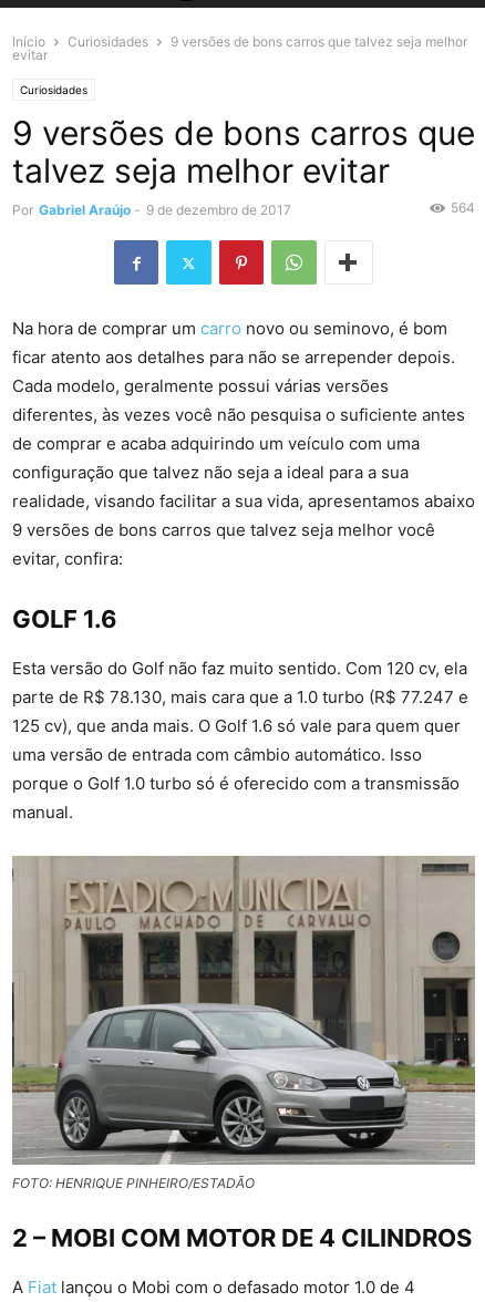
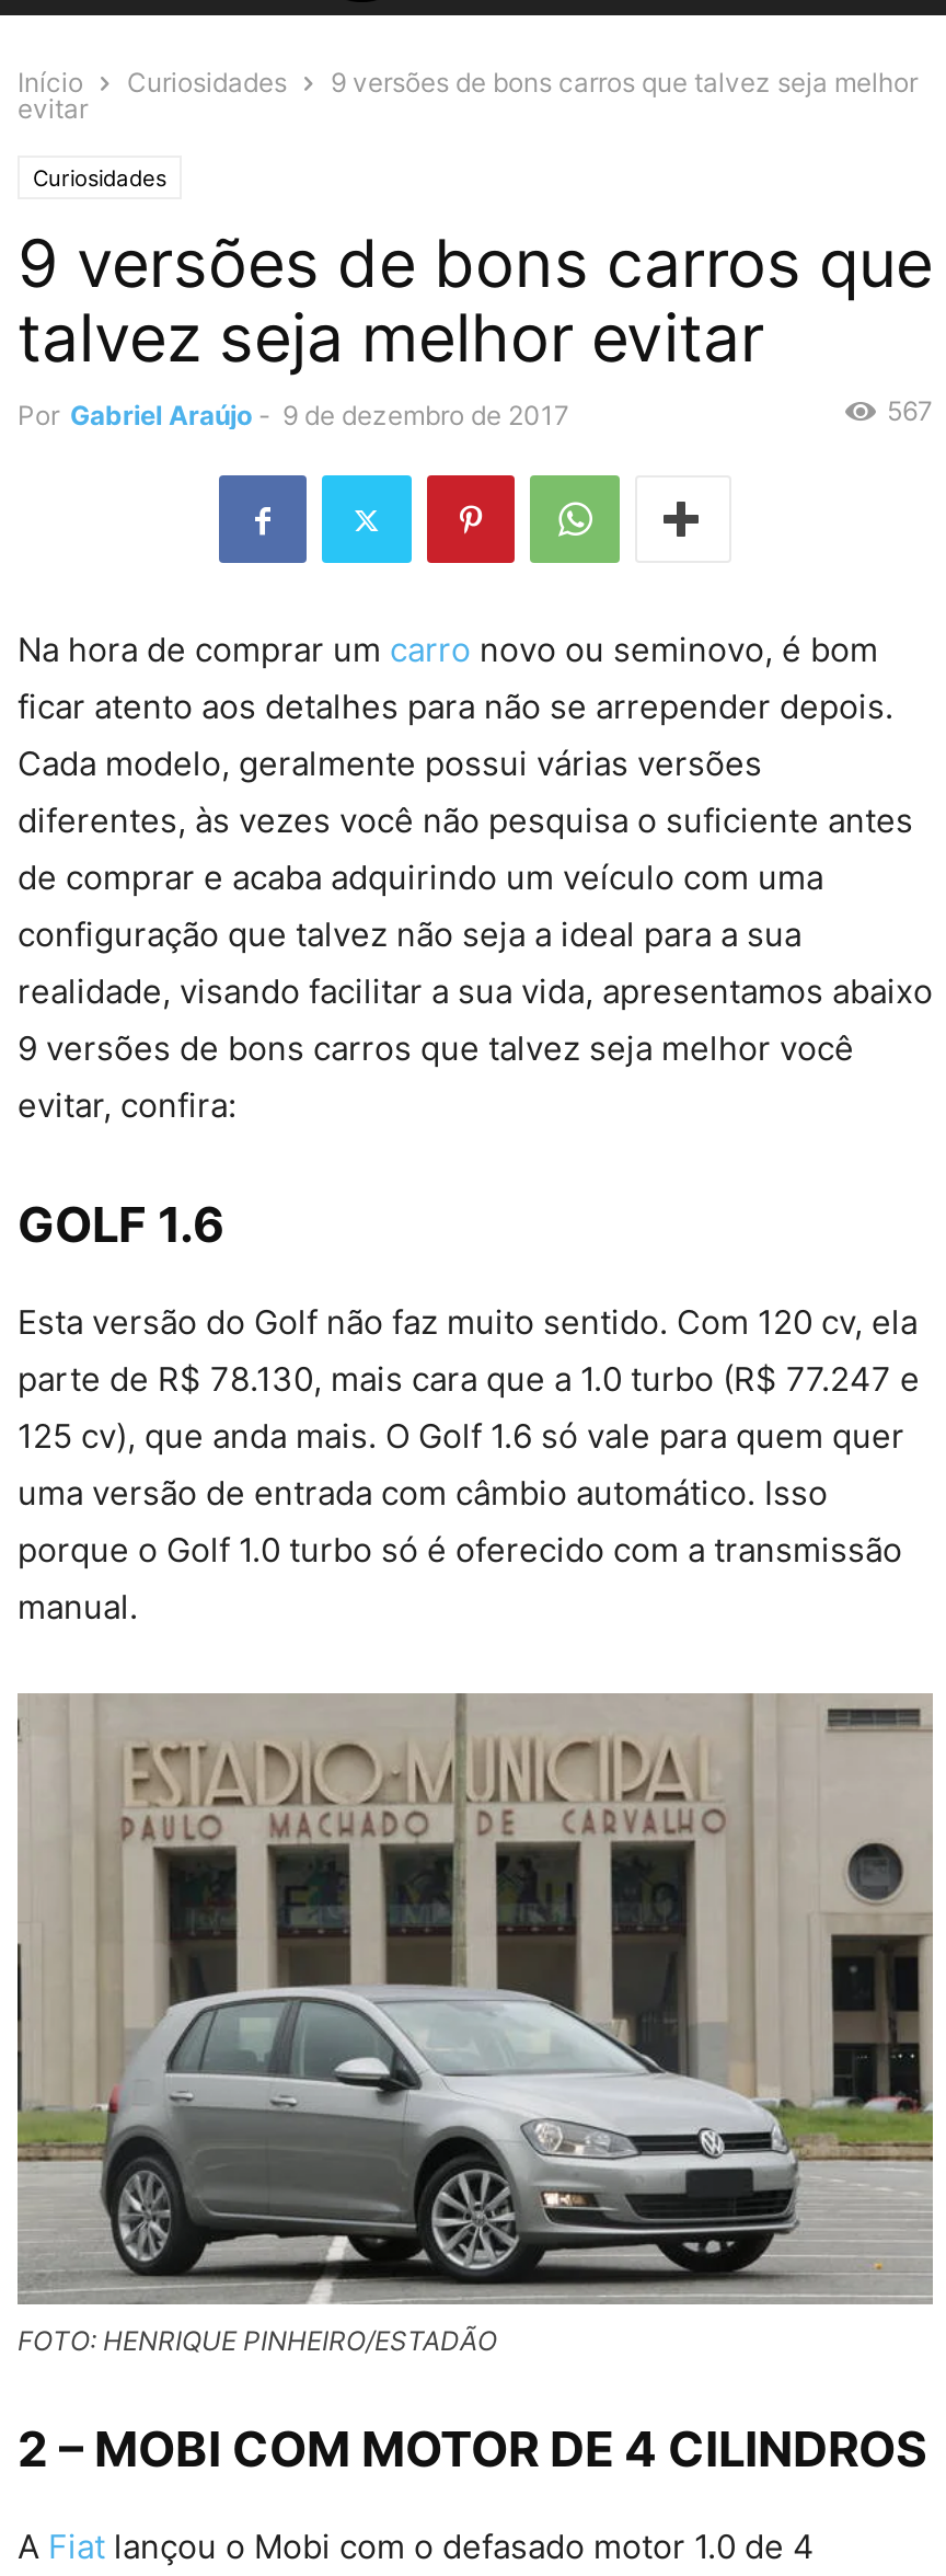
- 564
+ 567
